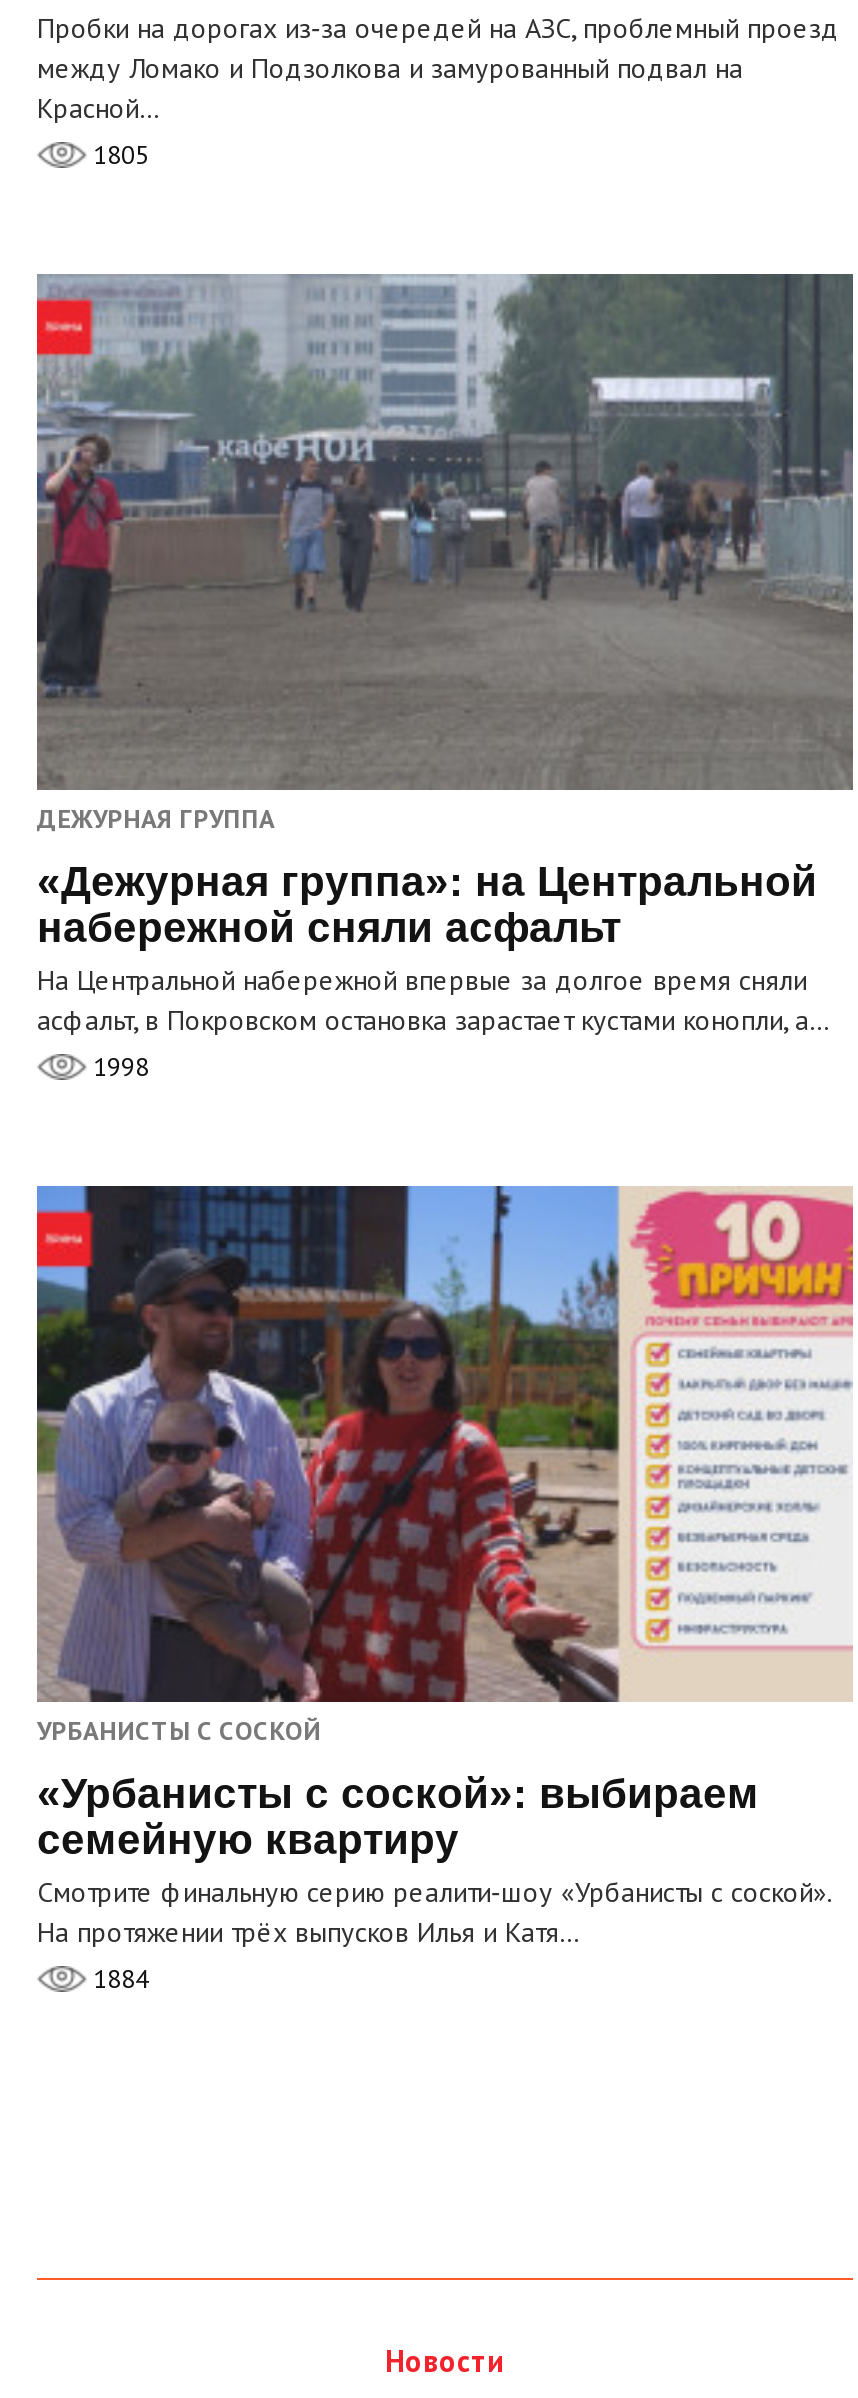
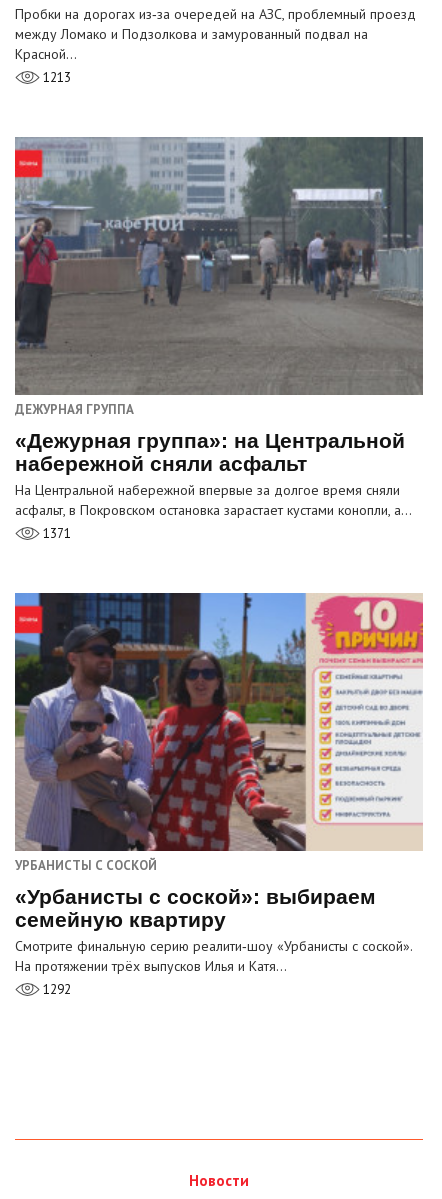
- 1805
+ 1213

- 1998
+ 1371

- 1884
+ 1292
